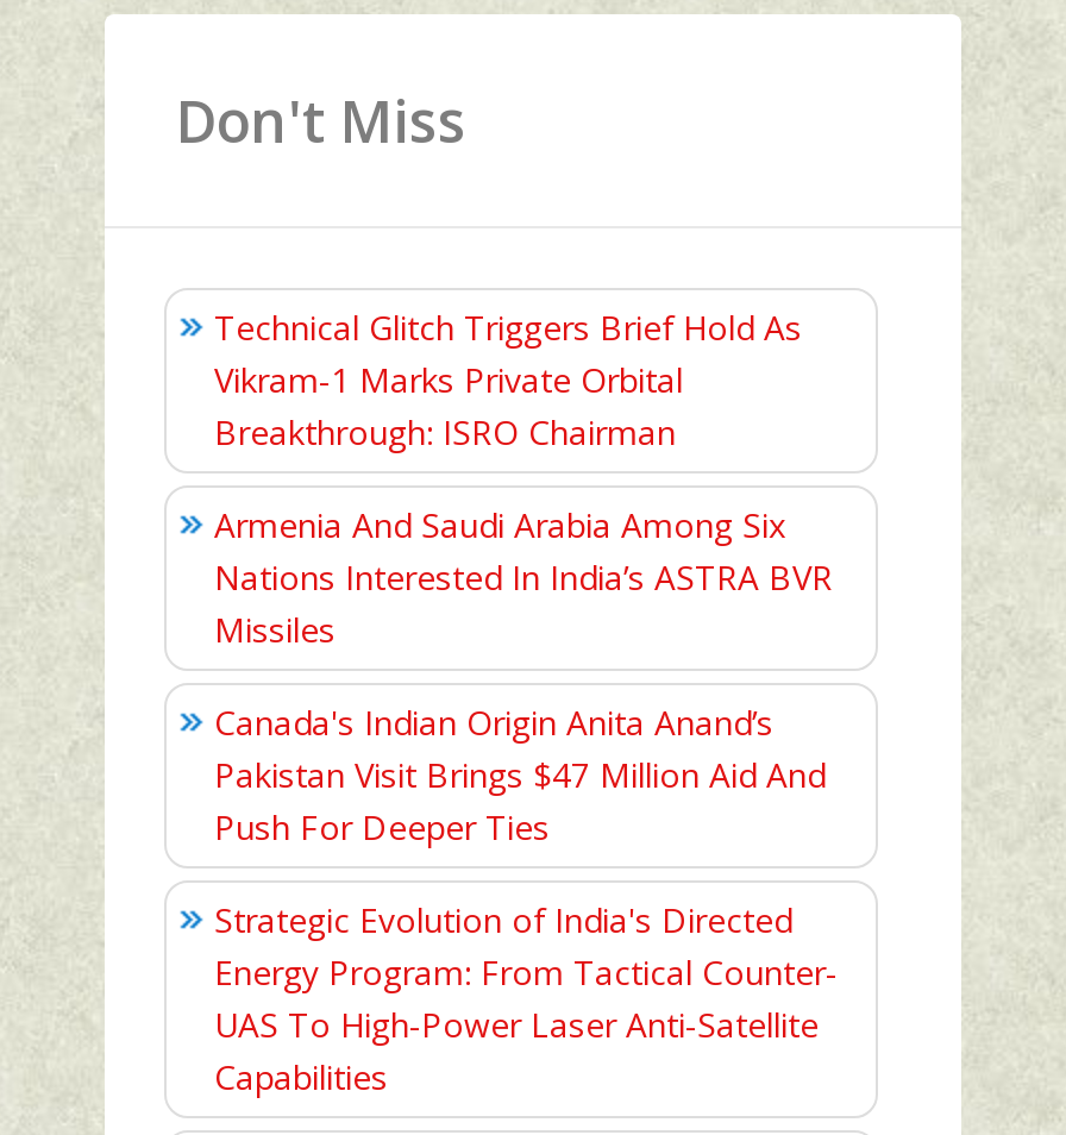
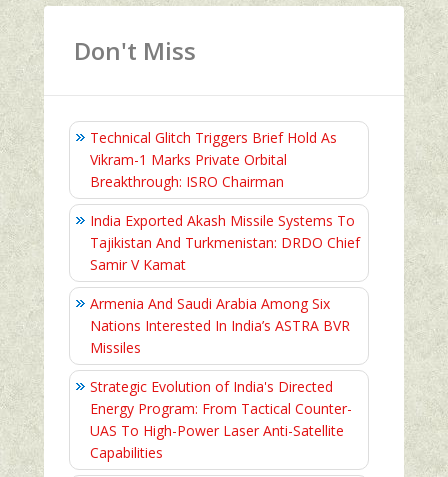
+ India Exported Akash Missile Systems To
+ Tajikistan And Turkmenistan: DRDO Chief
+ Samir V Kamat

moved down: Armenia And Saudi Arabia Among Six | Nations Interested In India’s ASTRA BVR | Missiles

- Canada's Indian Origin Anita Anand’s
- Pakistan Visit Brings $47 Million Aid And
- Push For Deeper Ties
